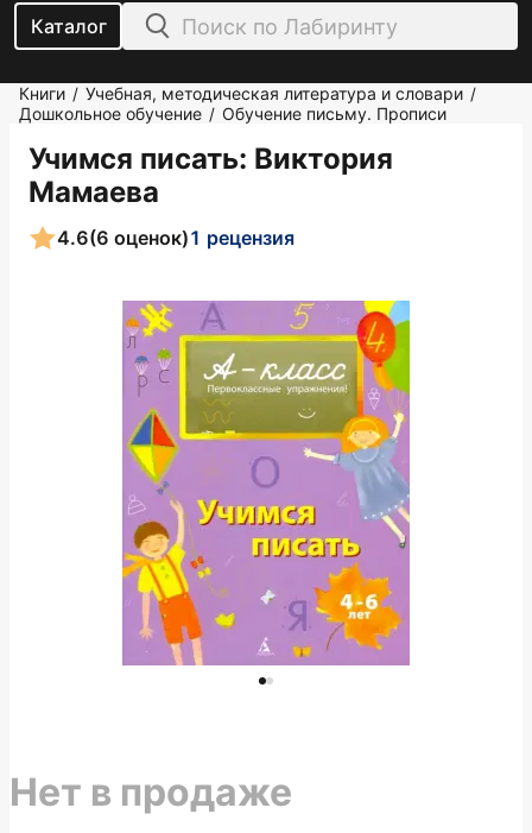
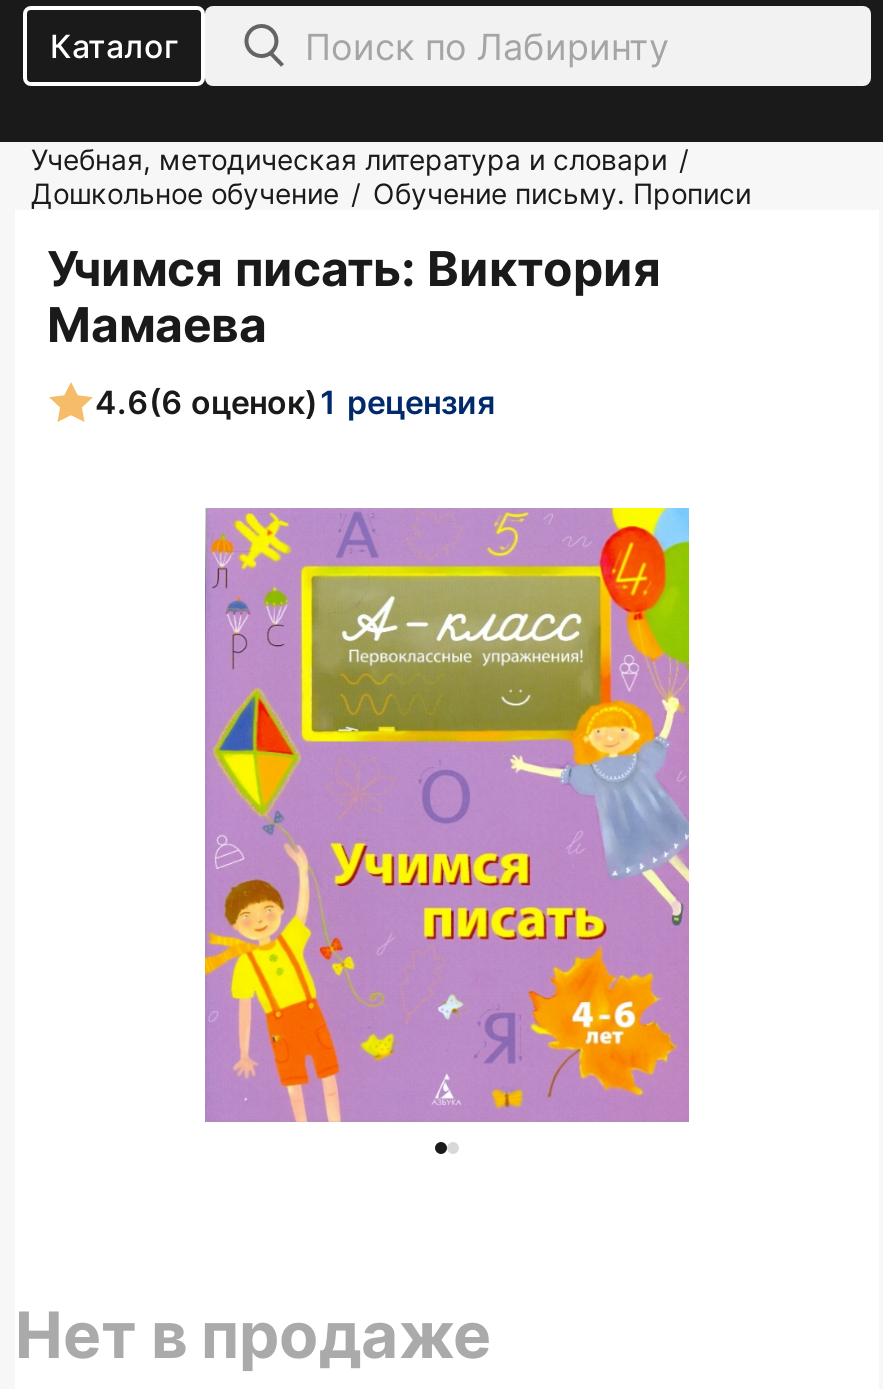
- Книги / Учебная, методическая литература и словари /
+ Учебная, методическая литература и словари /
